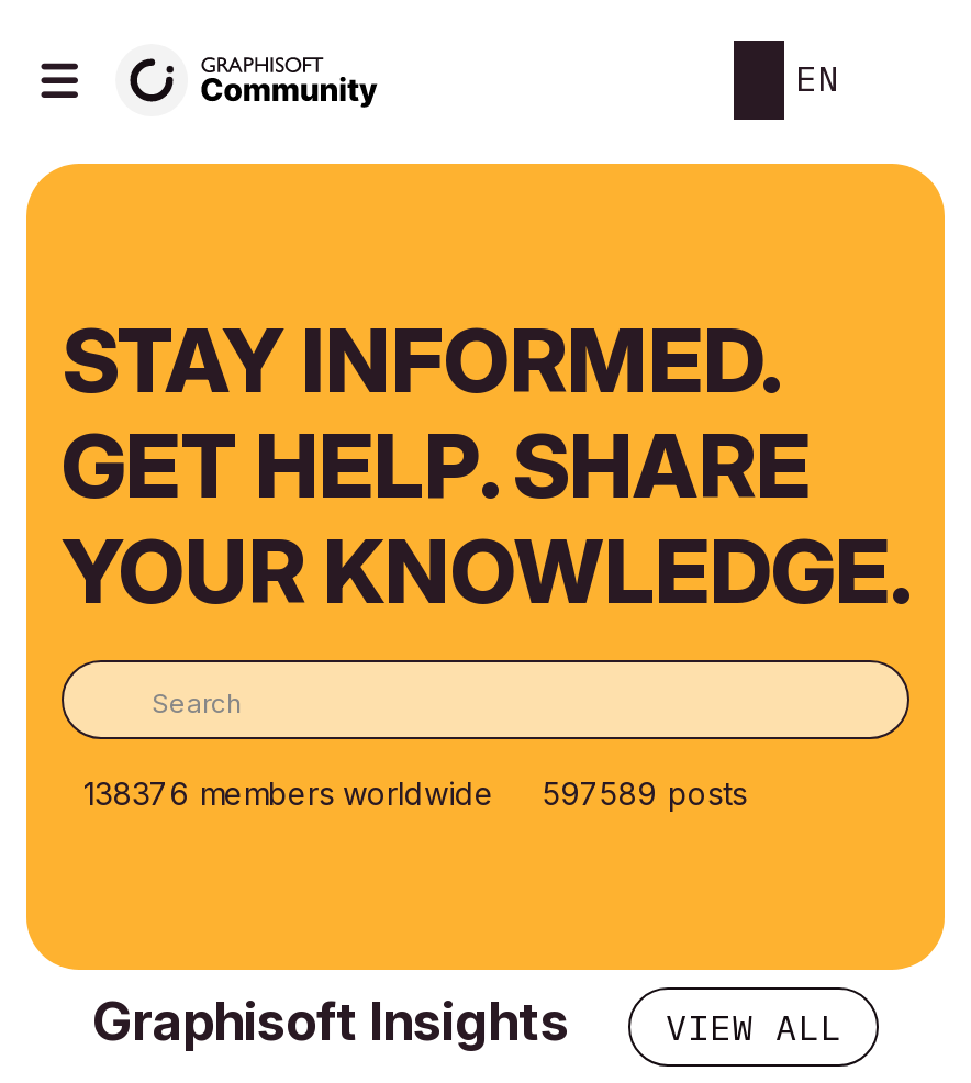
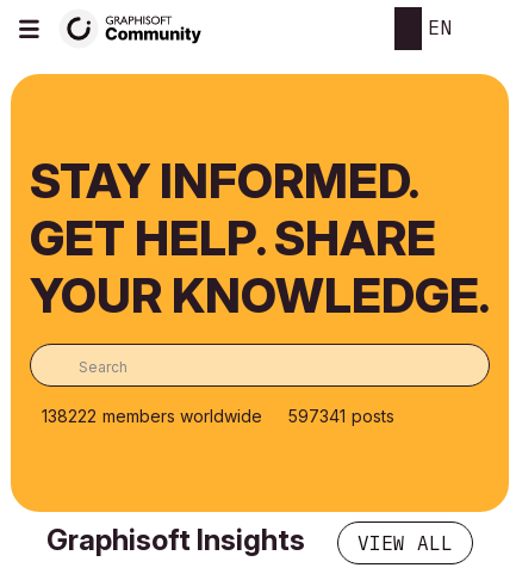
- 138376 members worldwide
+ 138222 members worldwide

- 597589 posts
+ 597341 posts
